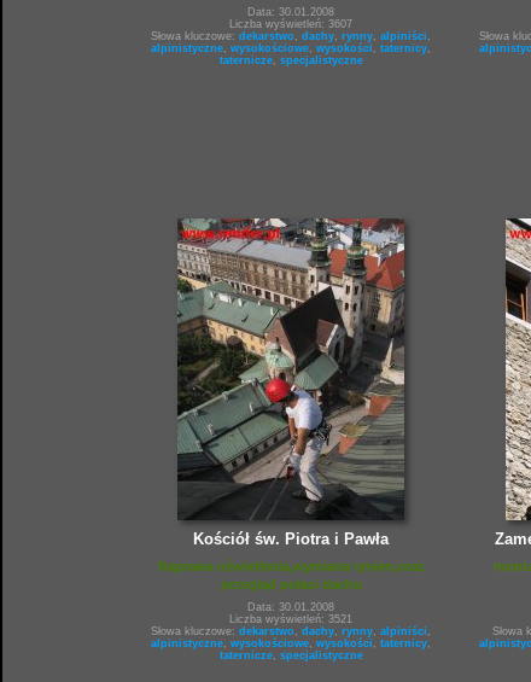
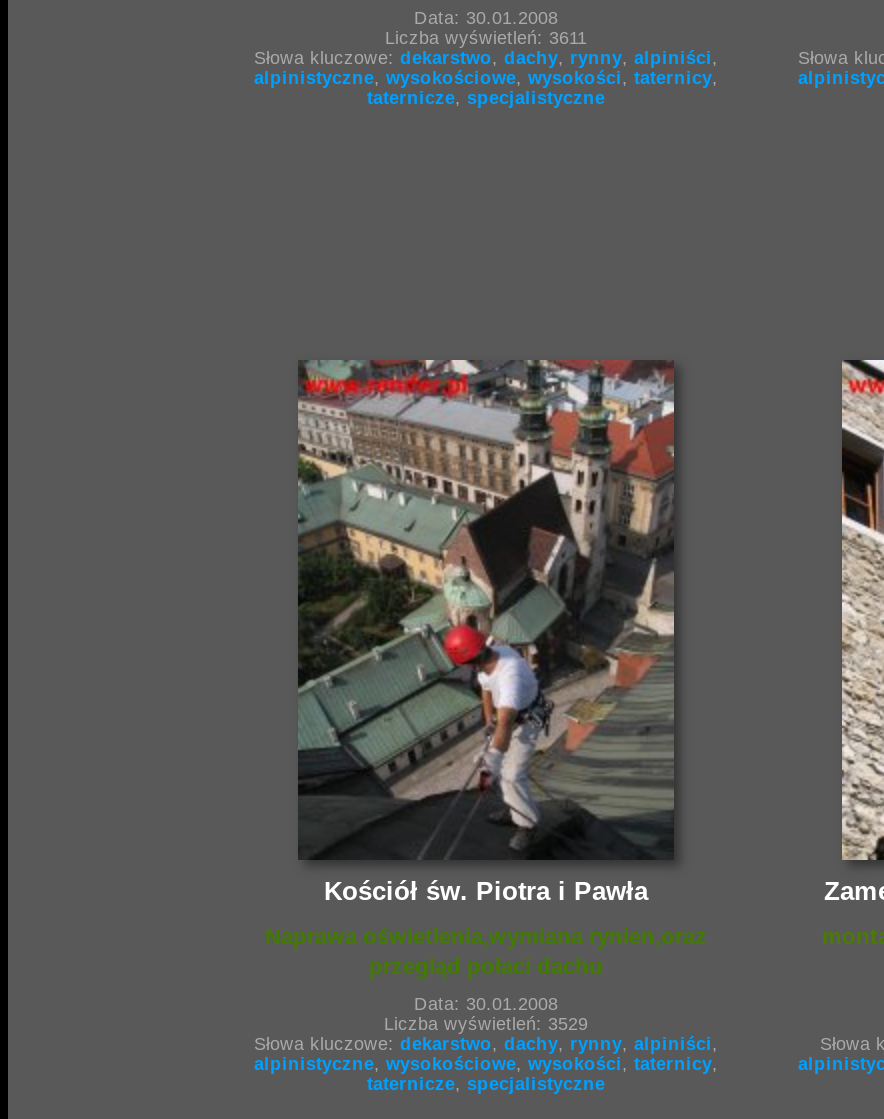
- Liczba wyświetleń: 3607
+ Liczba wyświetleń: 3611

- Liczba wyświetleń: 3521
+ Liczba wyświetleń: 3529
